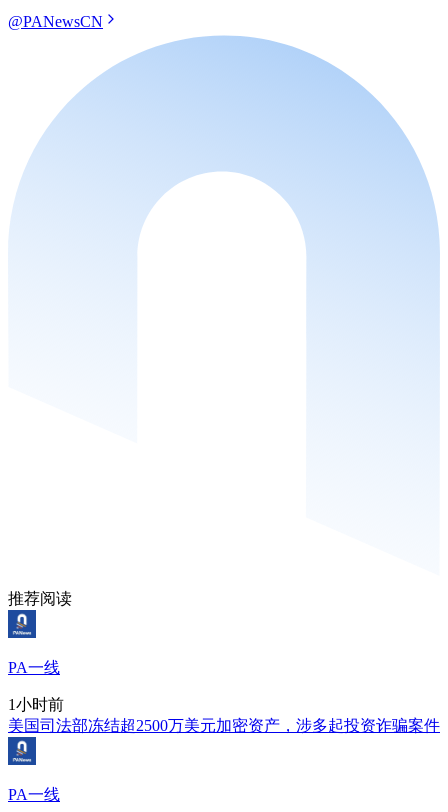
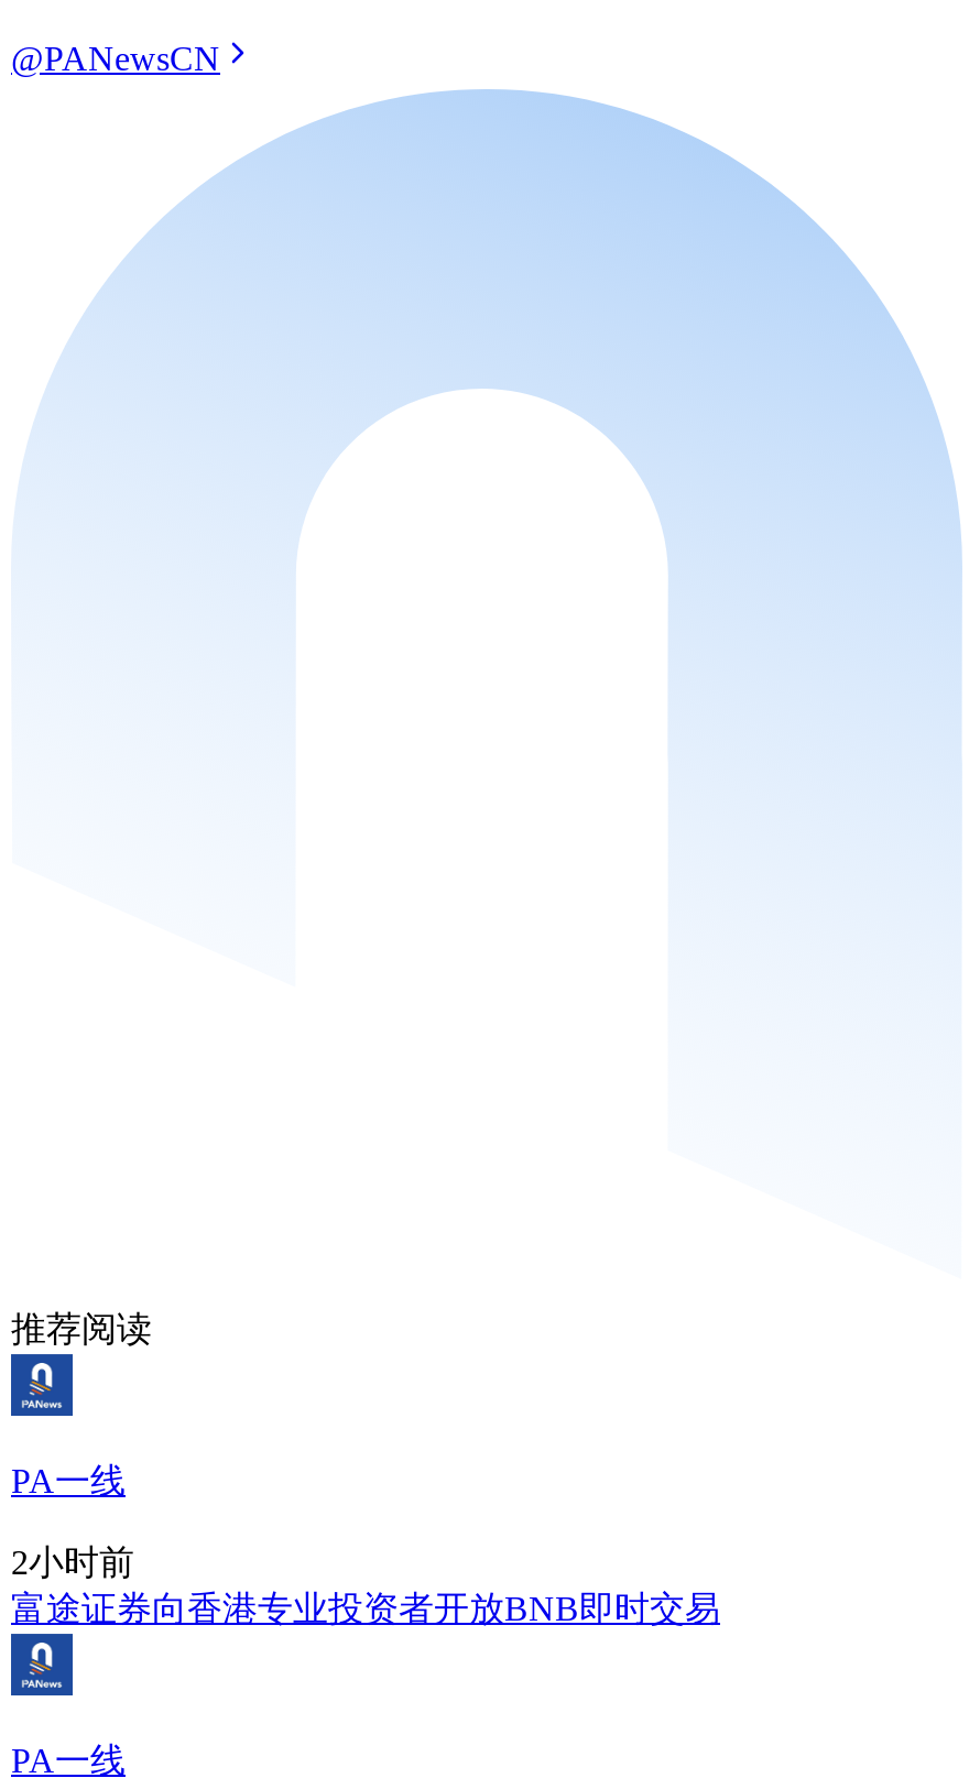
- 1小时前
- 美国司法部冻结超2500万美元加密资产，涉多起投资诈骗案件
+ 2小时前
+ 富途证券向香港专业投资者开放BNB即时交易
